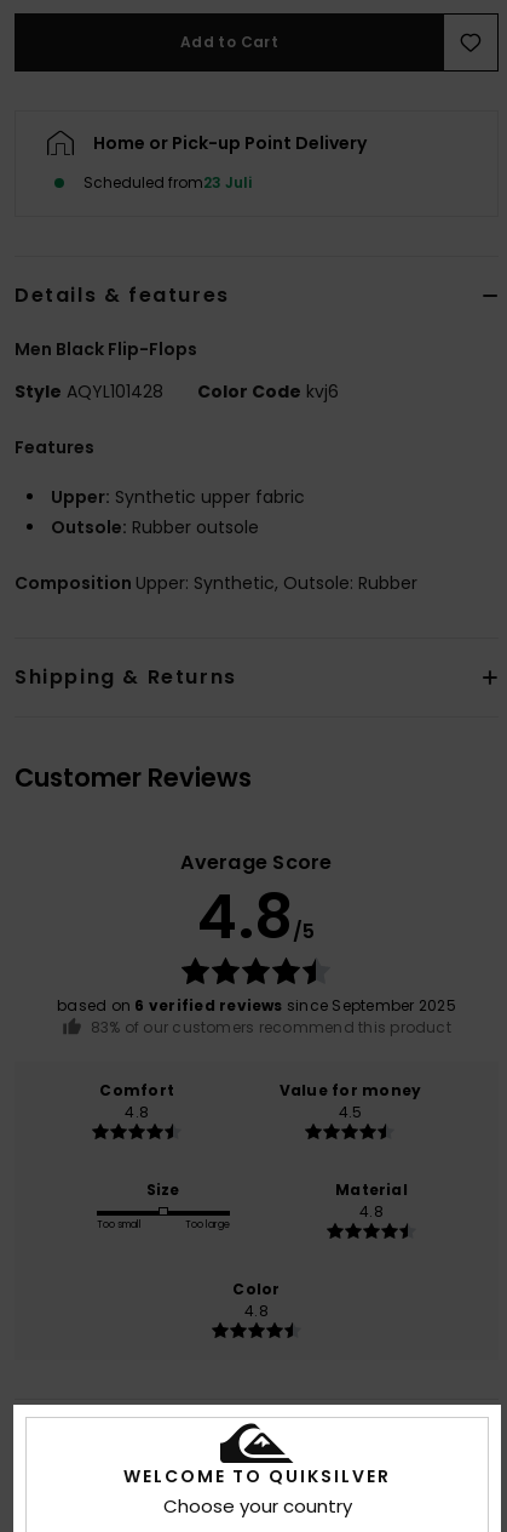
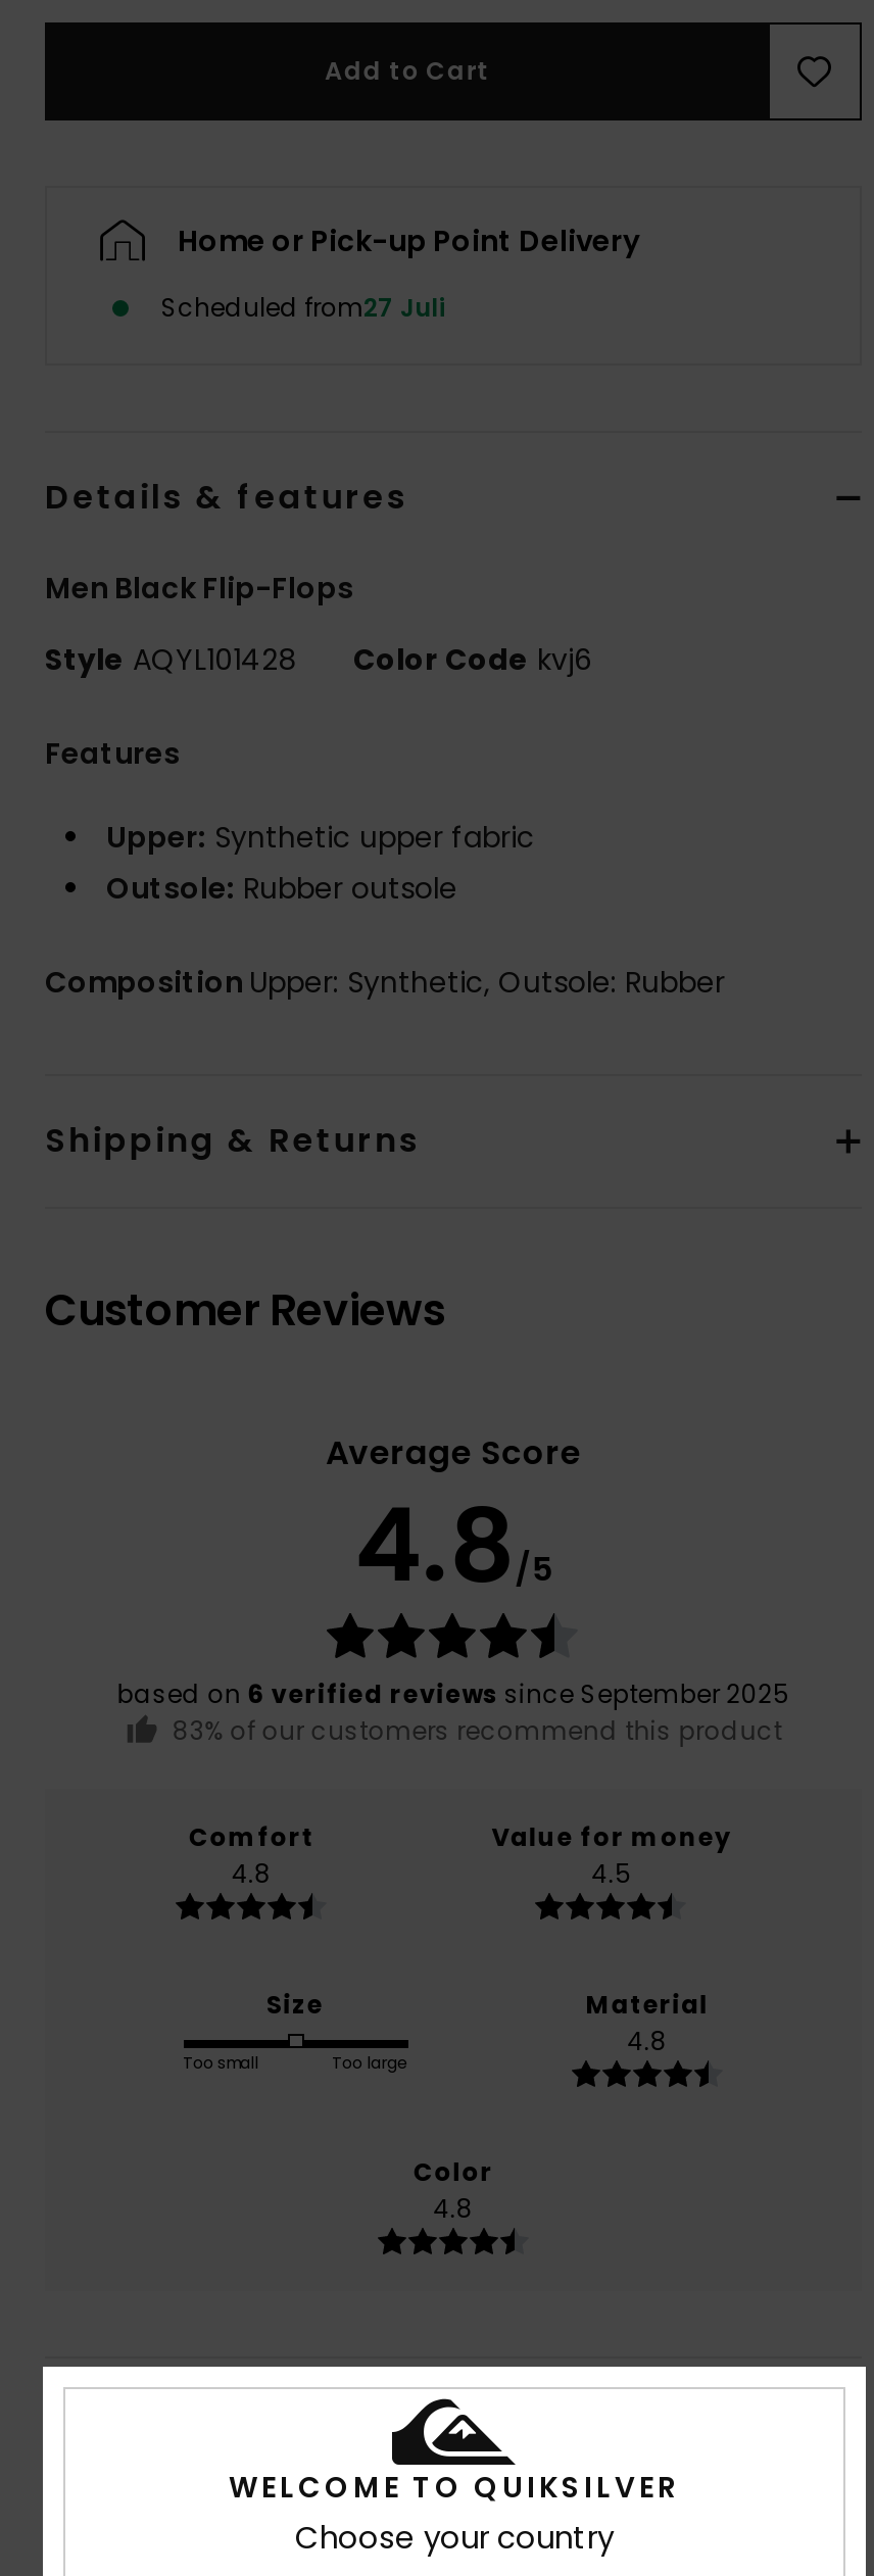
- Scheduled from23 Juli
+ Scheduled from27 Juli
